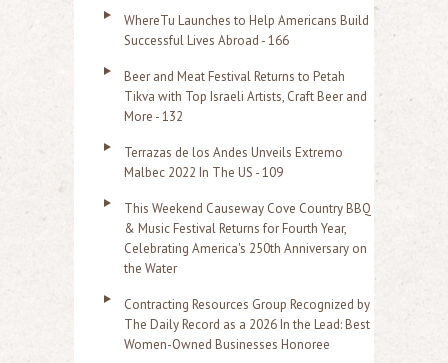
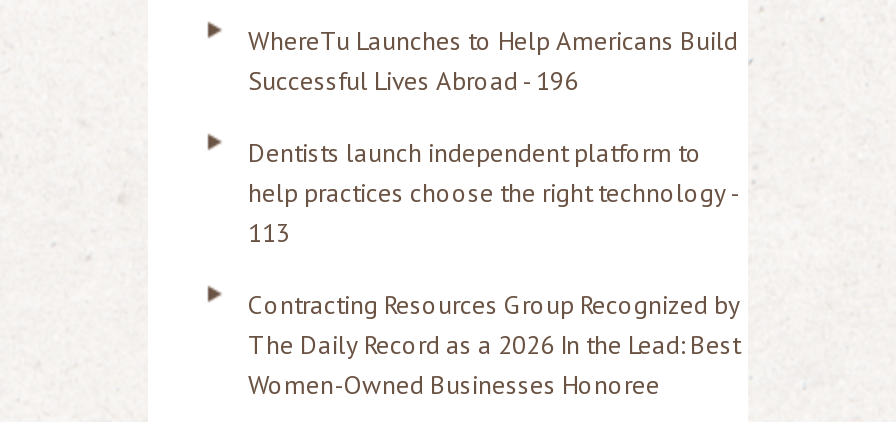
- Successful Lives Abroad - 166
- Beer and Meat Festival Returns to Petah
- Tikva with Top Israeli Artists, Craft Beer and
- More - 132
- Terrazas de los Andes Unveils Extremo
- Malbec 2022 In The US - 109
- This Weekend Causeway Cove Country BBQ
- & Music Festival Returns for Fourth Year,
- Celebrating America's 250th Anniversary on
- the Water
+ Successful Lives Abroad - 196
+ Dentists launch independent platform to
+ help practices choose the right technology -
+ 113
